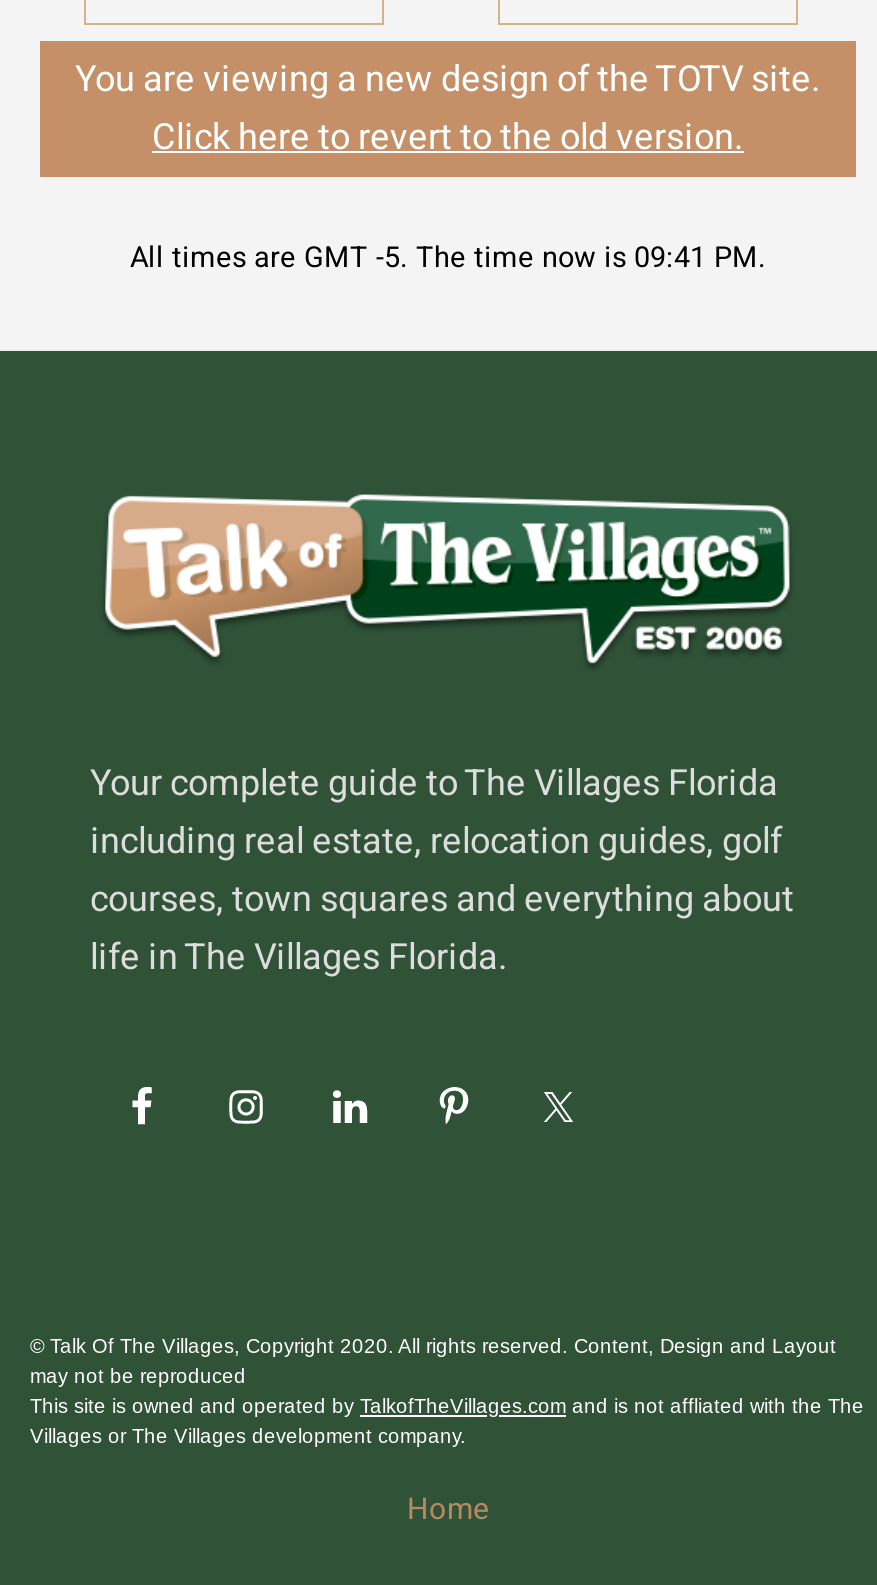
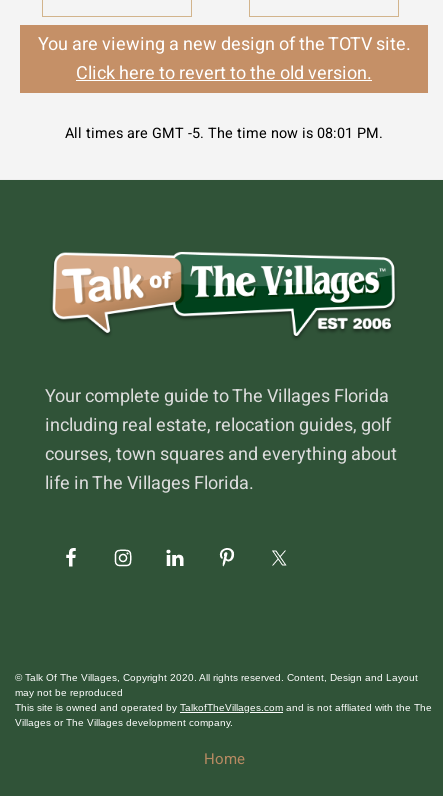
- All times are GMT -5. The time now is 09:41 PM.
+ All times are GMT -5. The time now is 08:01 PM.
